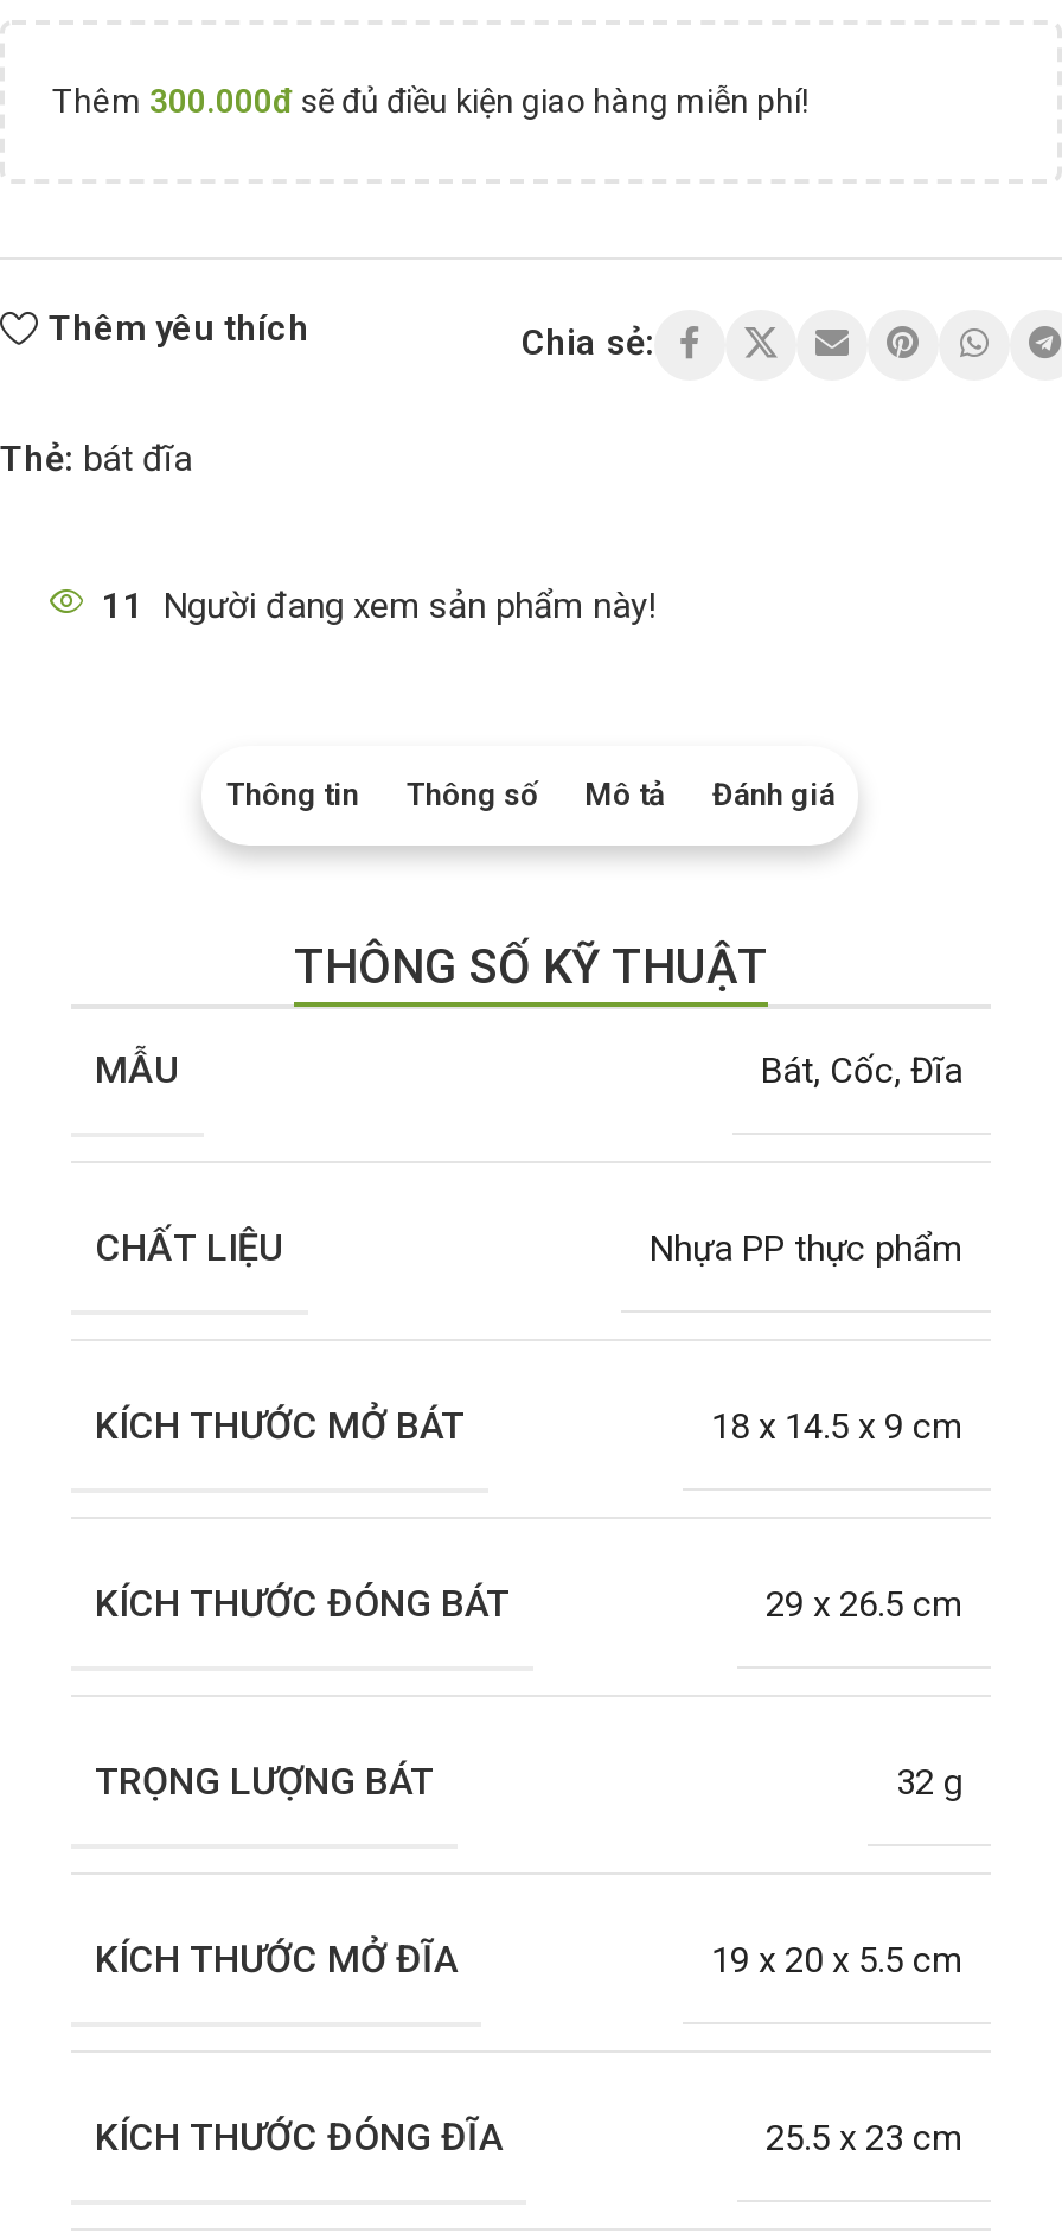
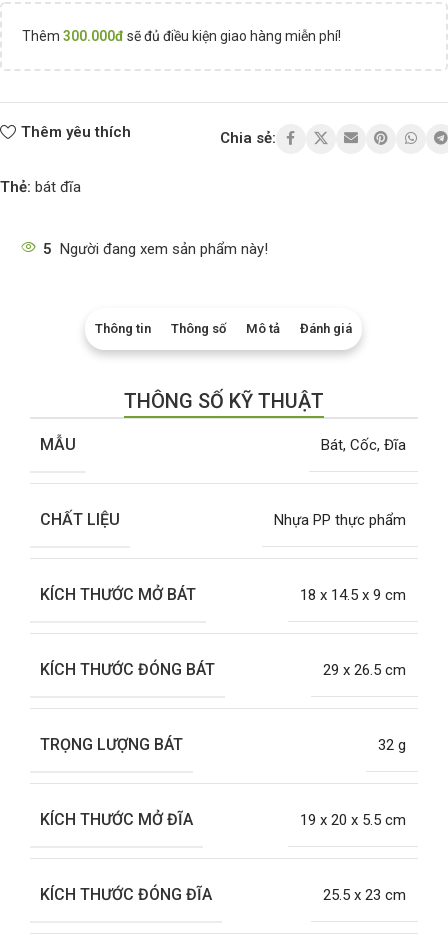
- 11 Người đang xem sản phẩm này!
+ 5 Người đang xem sản phẩm này!
